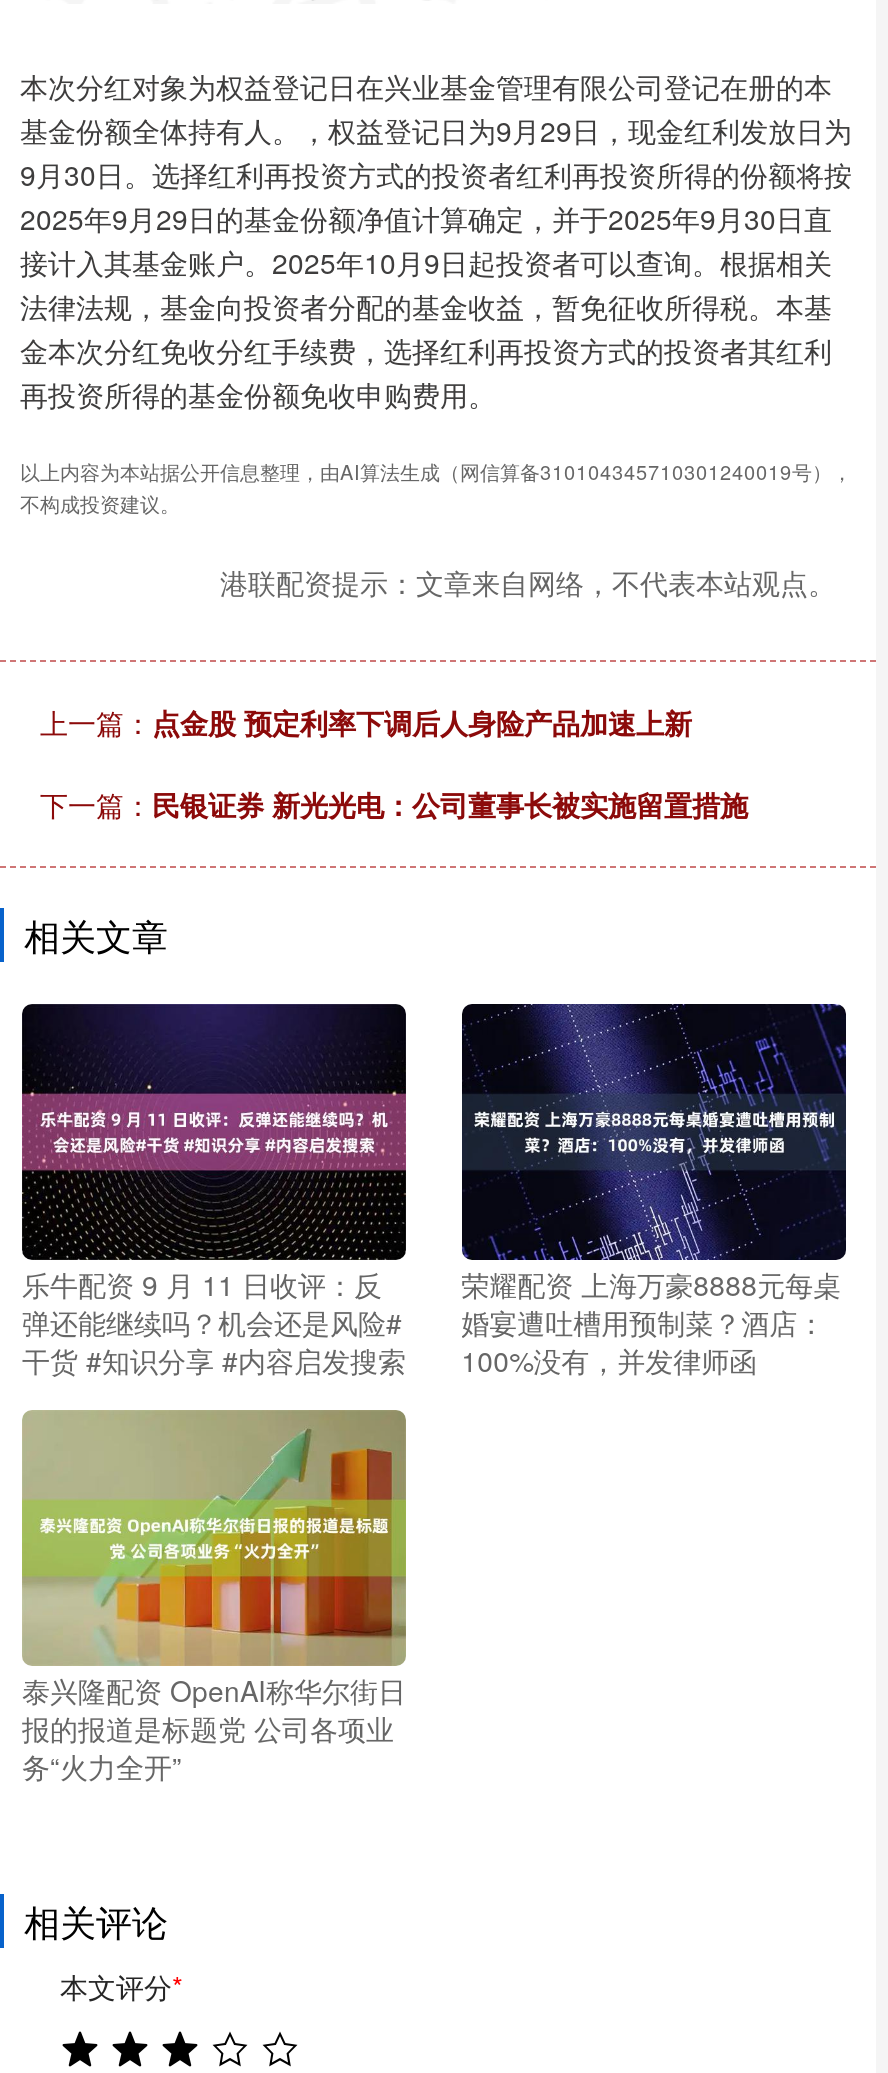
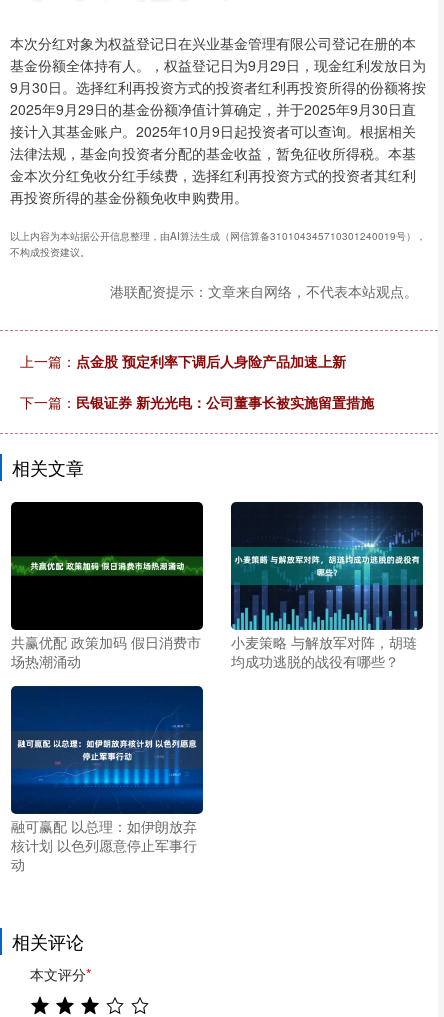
- [image]
+ [image]

- [image]
- 荣耀配资 上海万豪8888元每桌
- 婚宴遭吐槽用预制菜？酒店：
- 100%没有，并发律师函
+ [image]
+ 小麦策略 与解放军对阵，胡琏
+ 均成功逃脱的战役有哪些？

- 乐牛配资 9 月 11 日收评：反
- 弹还能继续吗？机会还是风险#
- 干货 #知识分享 #内容启发搜索
+ 共赢优配 政策加码 假日消费市
+ 场热潮涌动

- [image]
- 泰兴隆配资 OpenAI称华尔街日
- 报的报道是标题党 公司各项业
- 务“火力全开”
+ [image]
+ 融可赢配 以总理：如伊朗放弃
+ 核计划 以色列愿意停止军事行
+ 动
